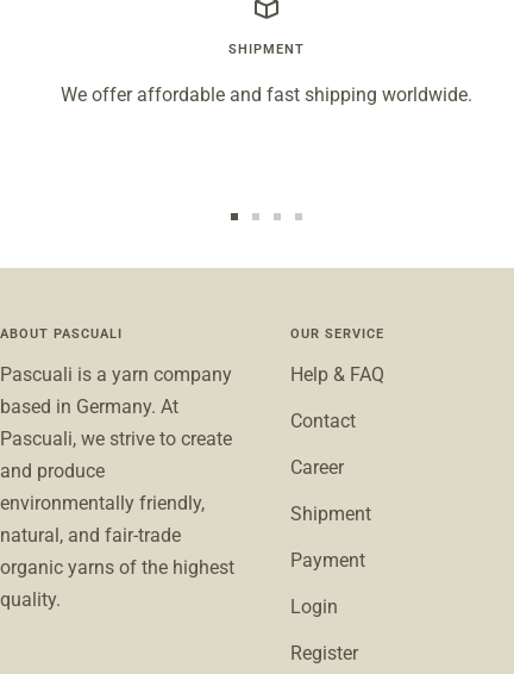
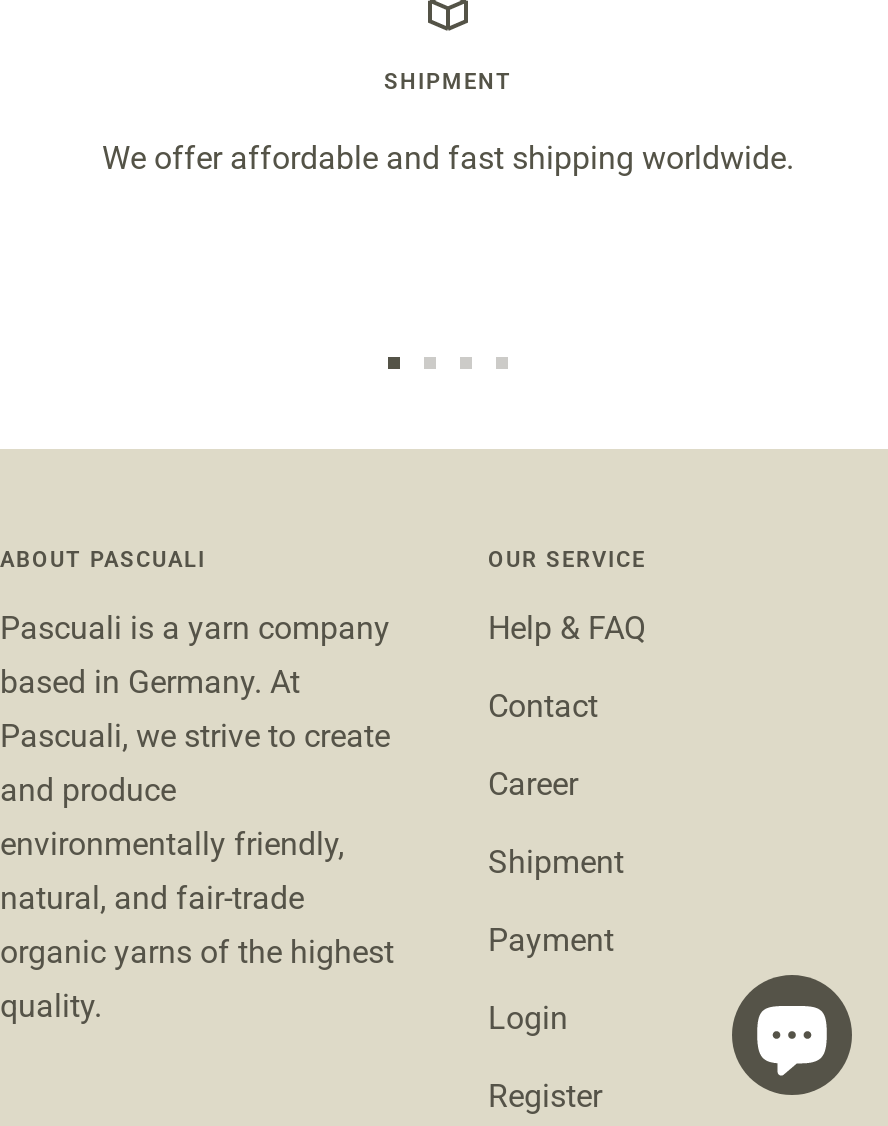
+ [image]
